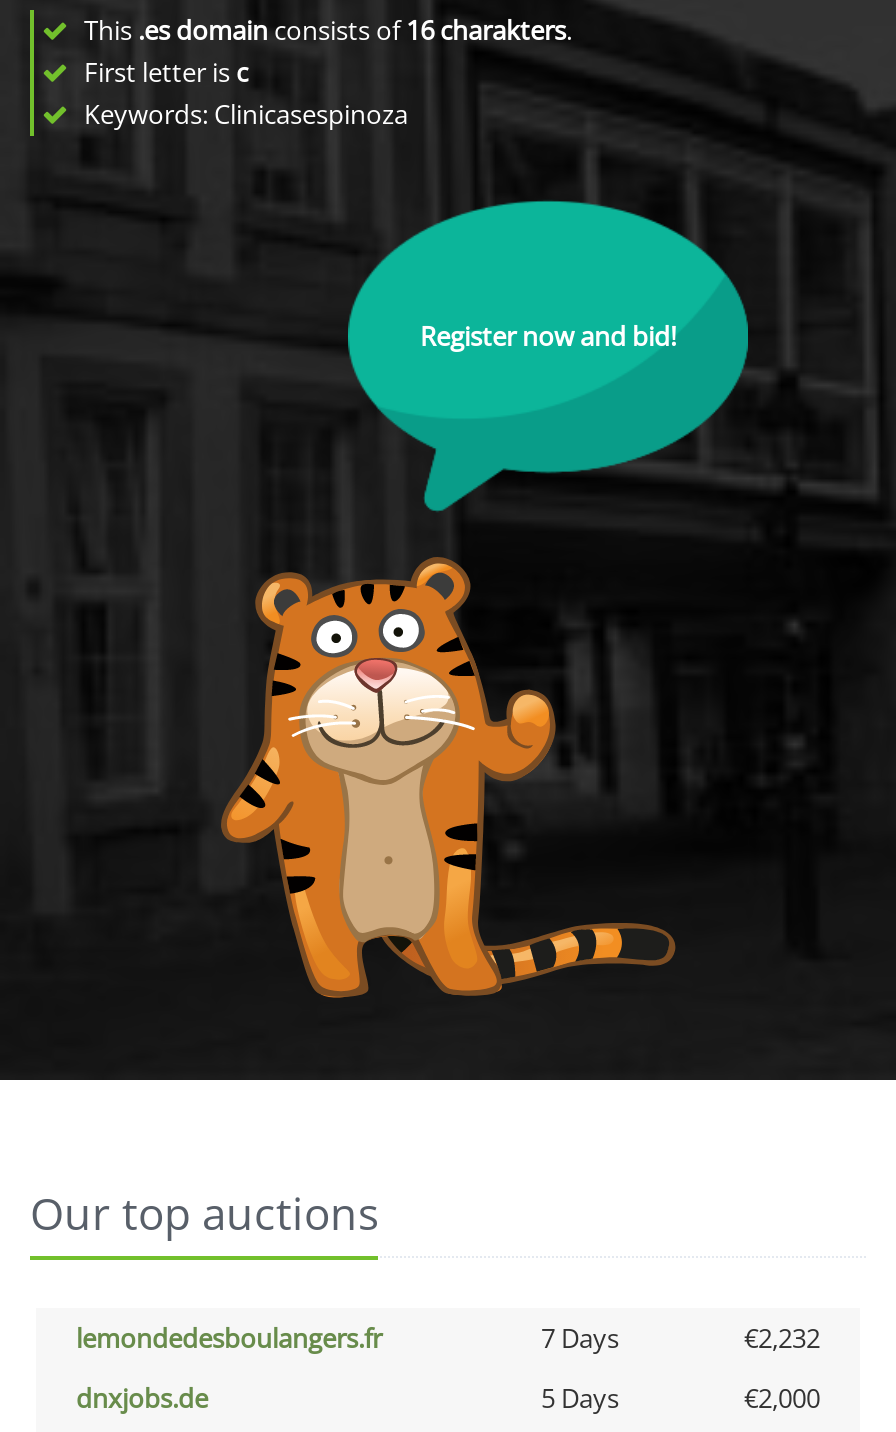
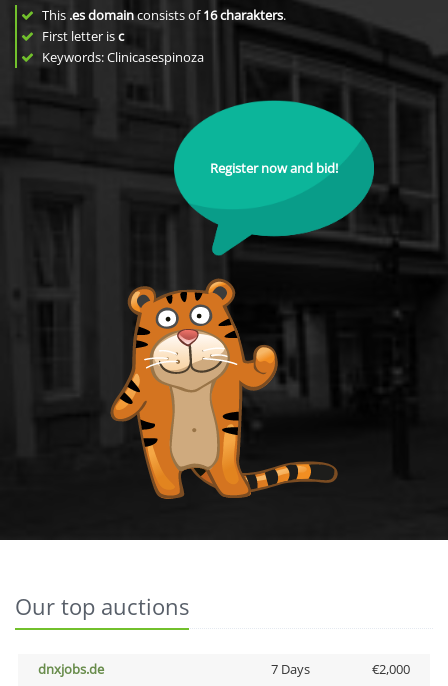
- lemondedesboulangers.fr
- 7 Days
- €2,232

- 5 Days
+ 7 Days
